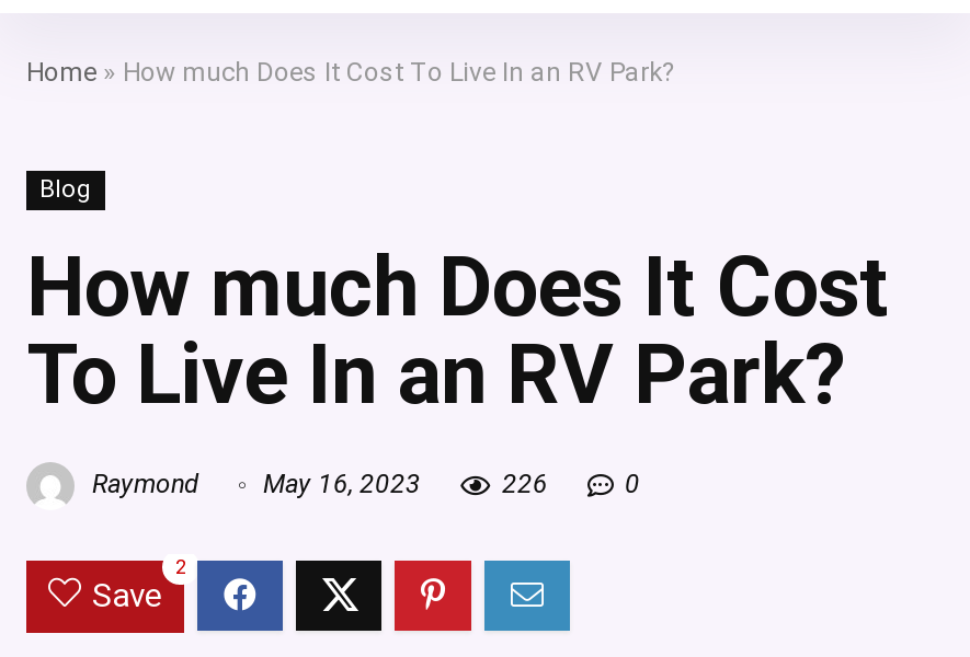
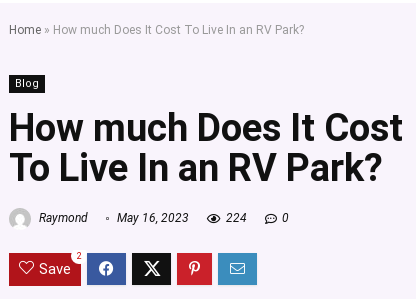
- 226
+ 224
